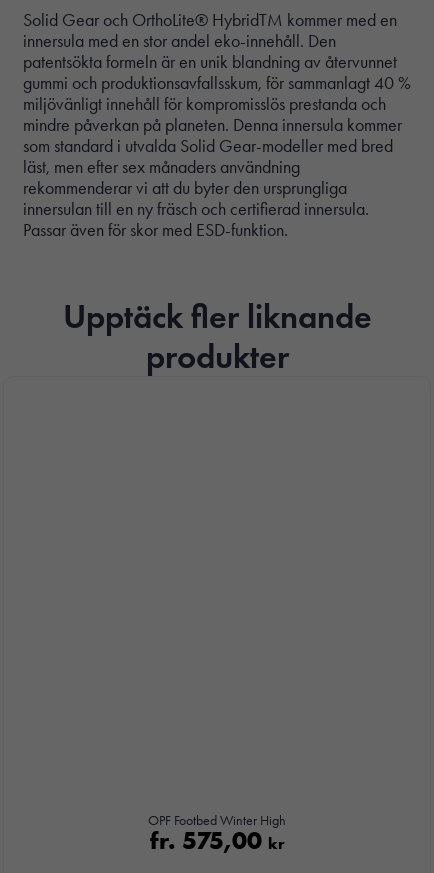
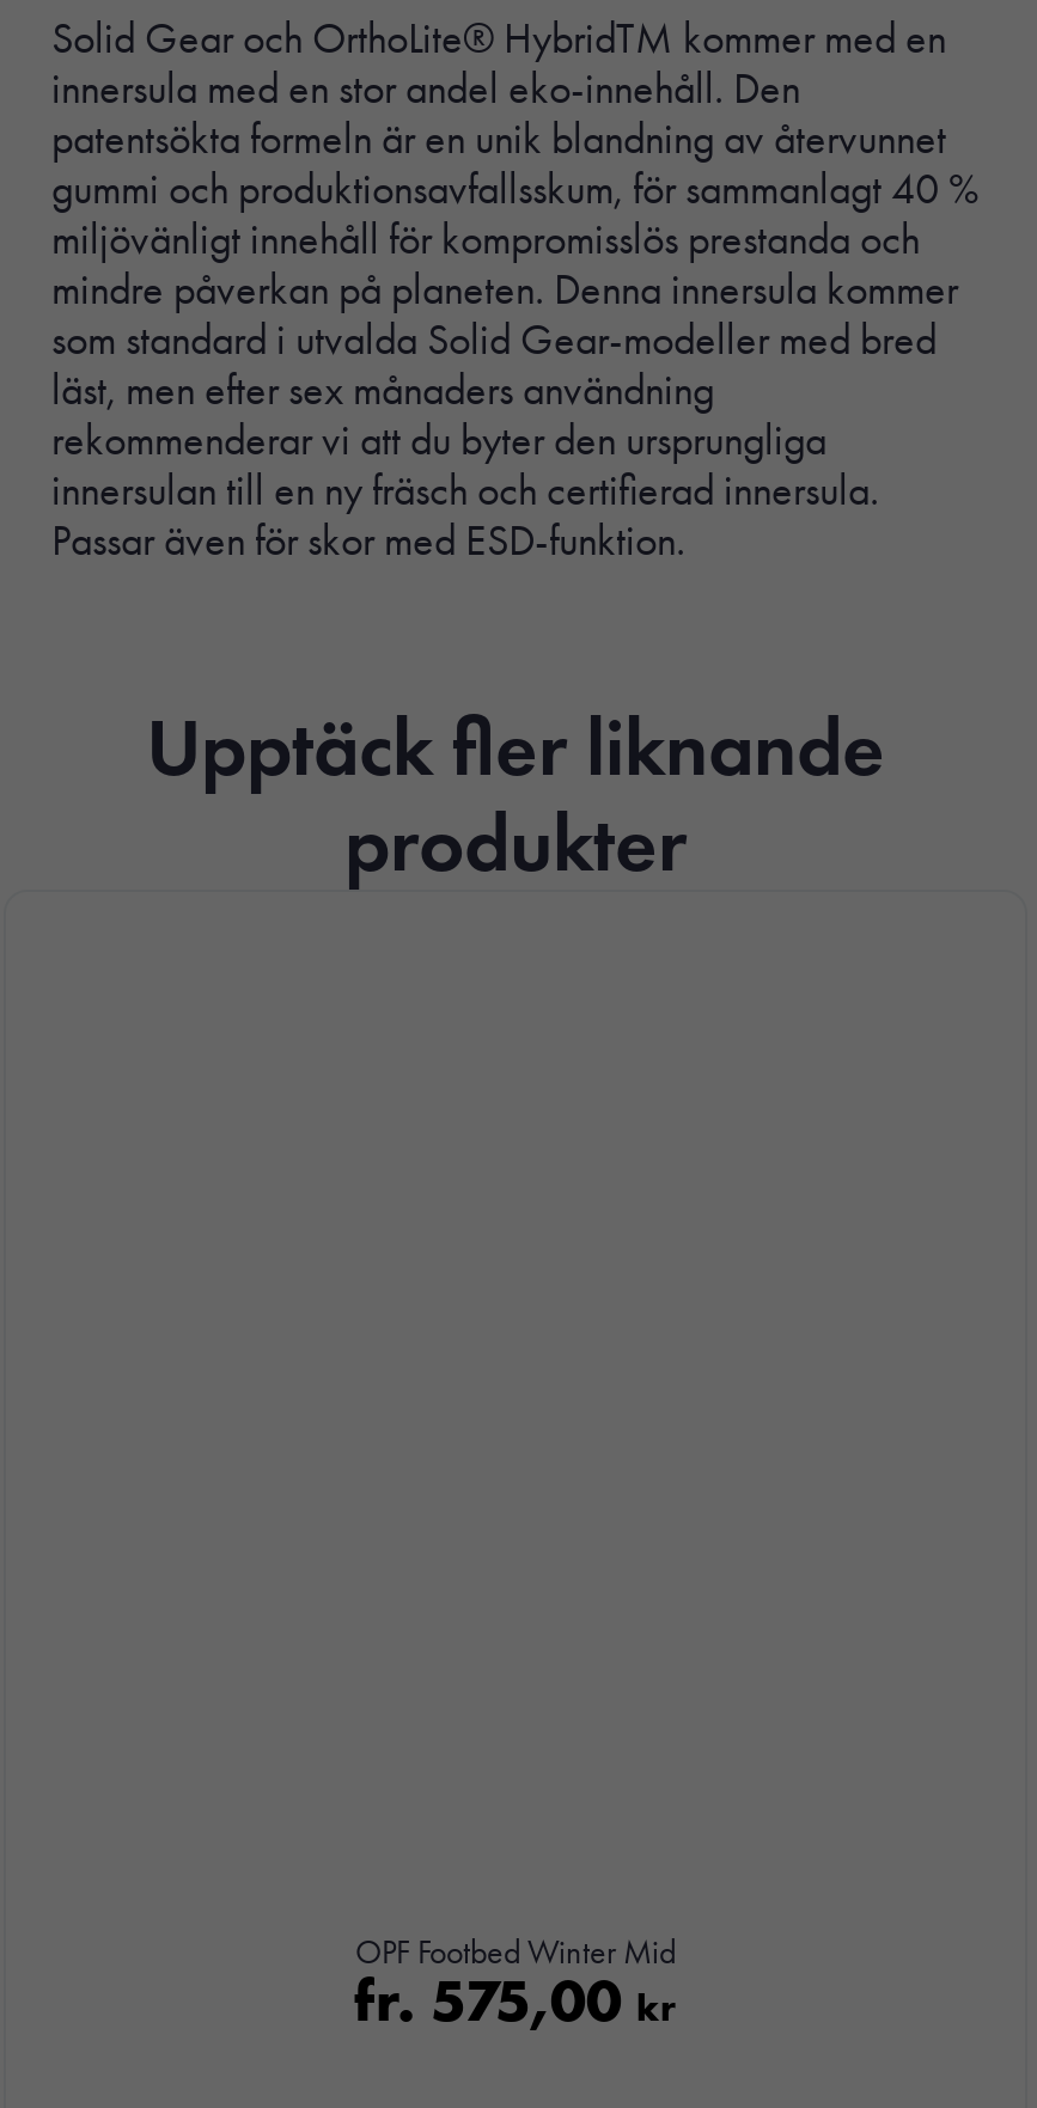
- OPF Footbed Winter High
+ OPF Footbed Winter Mid
